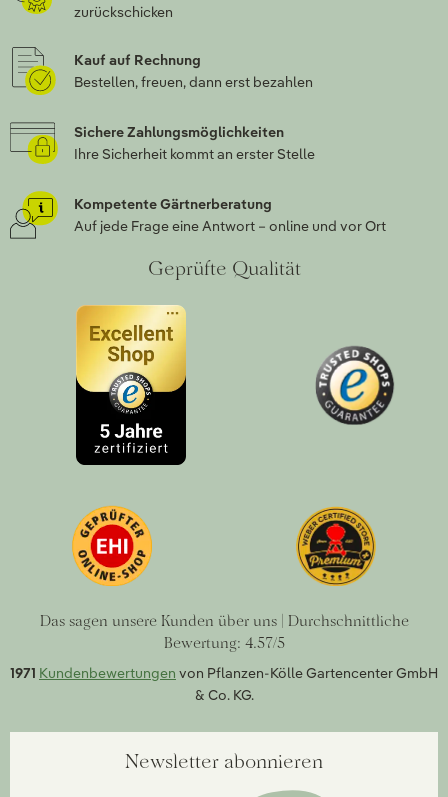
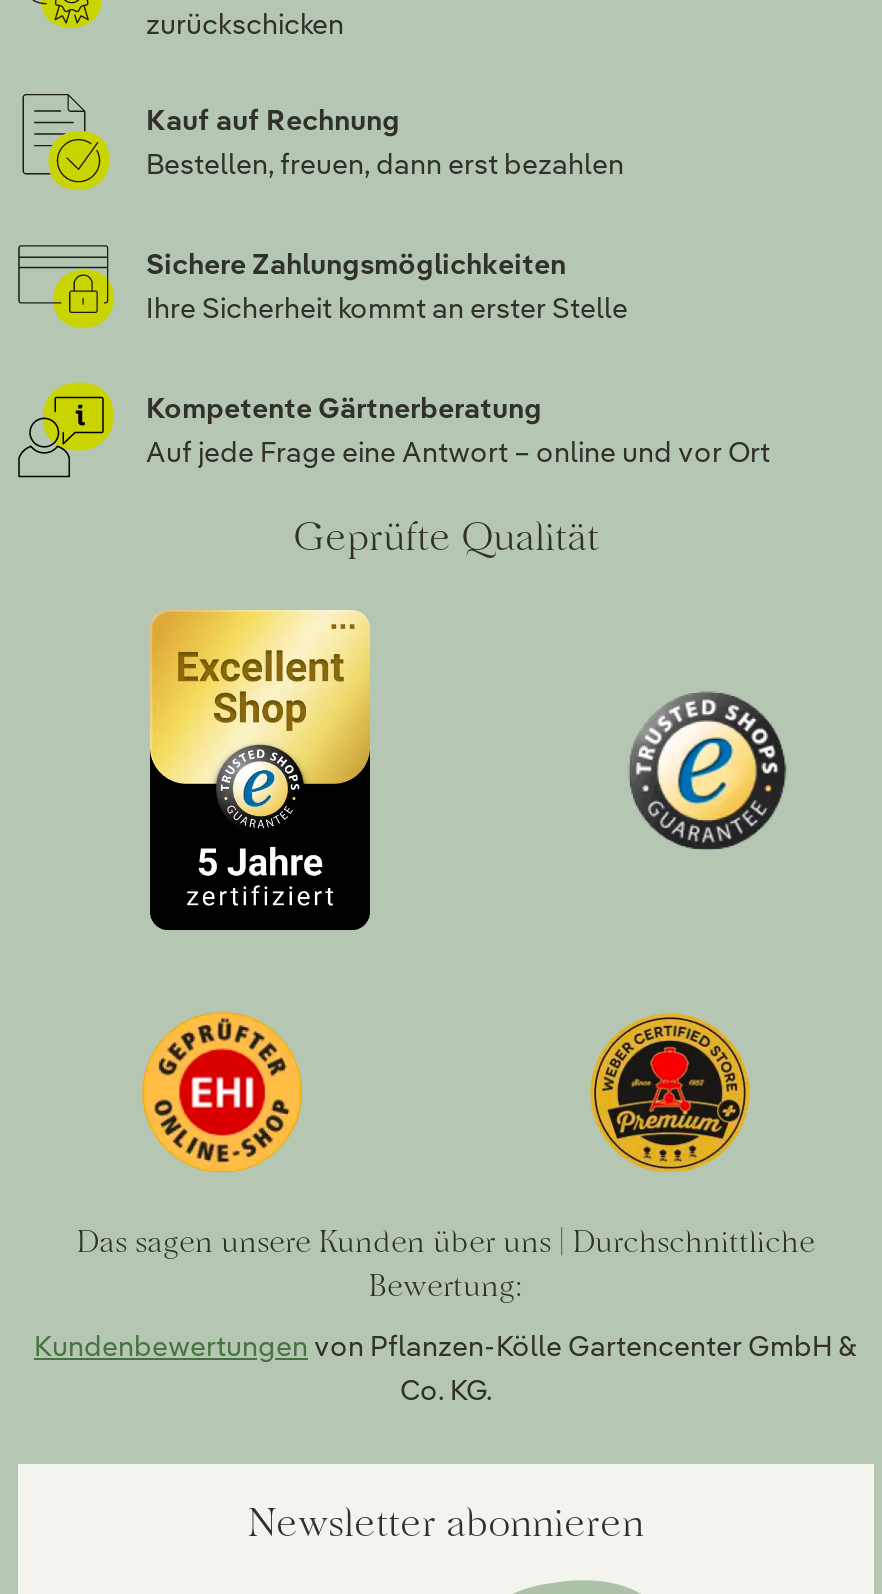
- Bewertung: 4.57/5
+ Bewertung:

- 1971 Kundenbewertungen von Pflanzen-Kölle Gartencenter GmbH
- & Co. KG.
+ Kundenbewertungen von Pflanzen-Kölle Gartencenter GmbH &
+ Co. KG.
